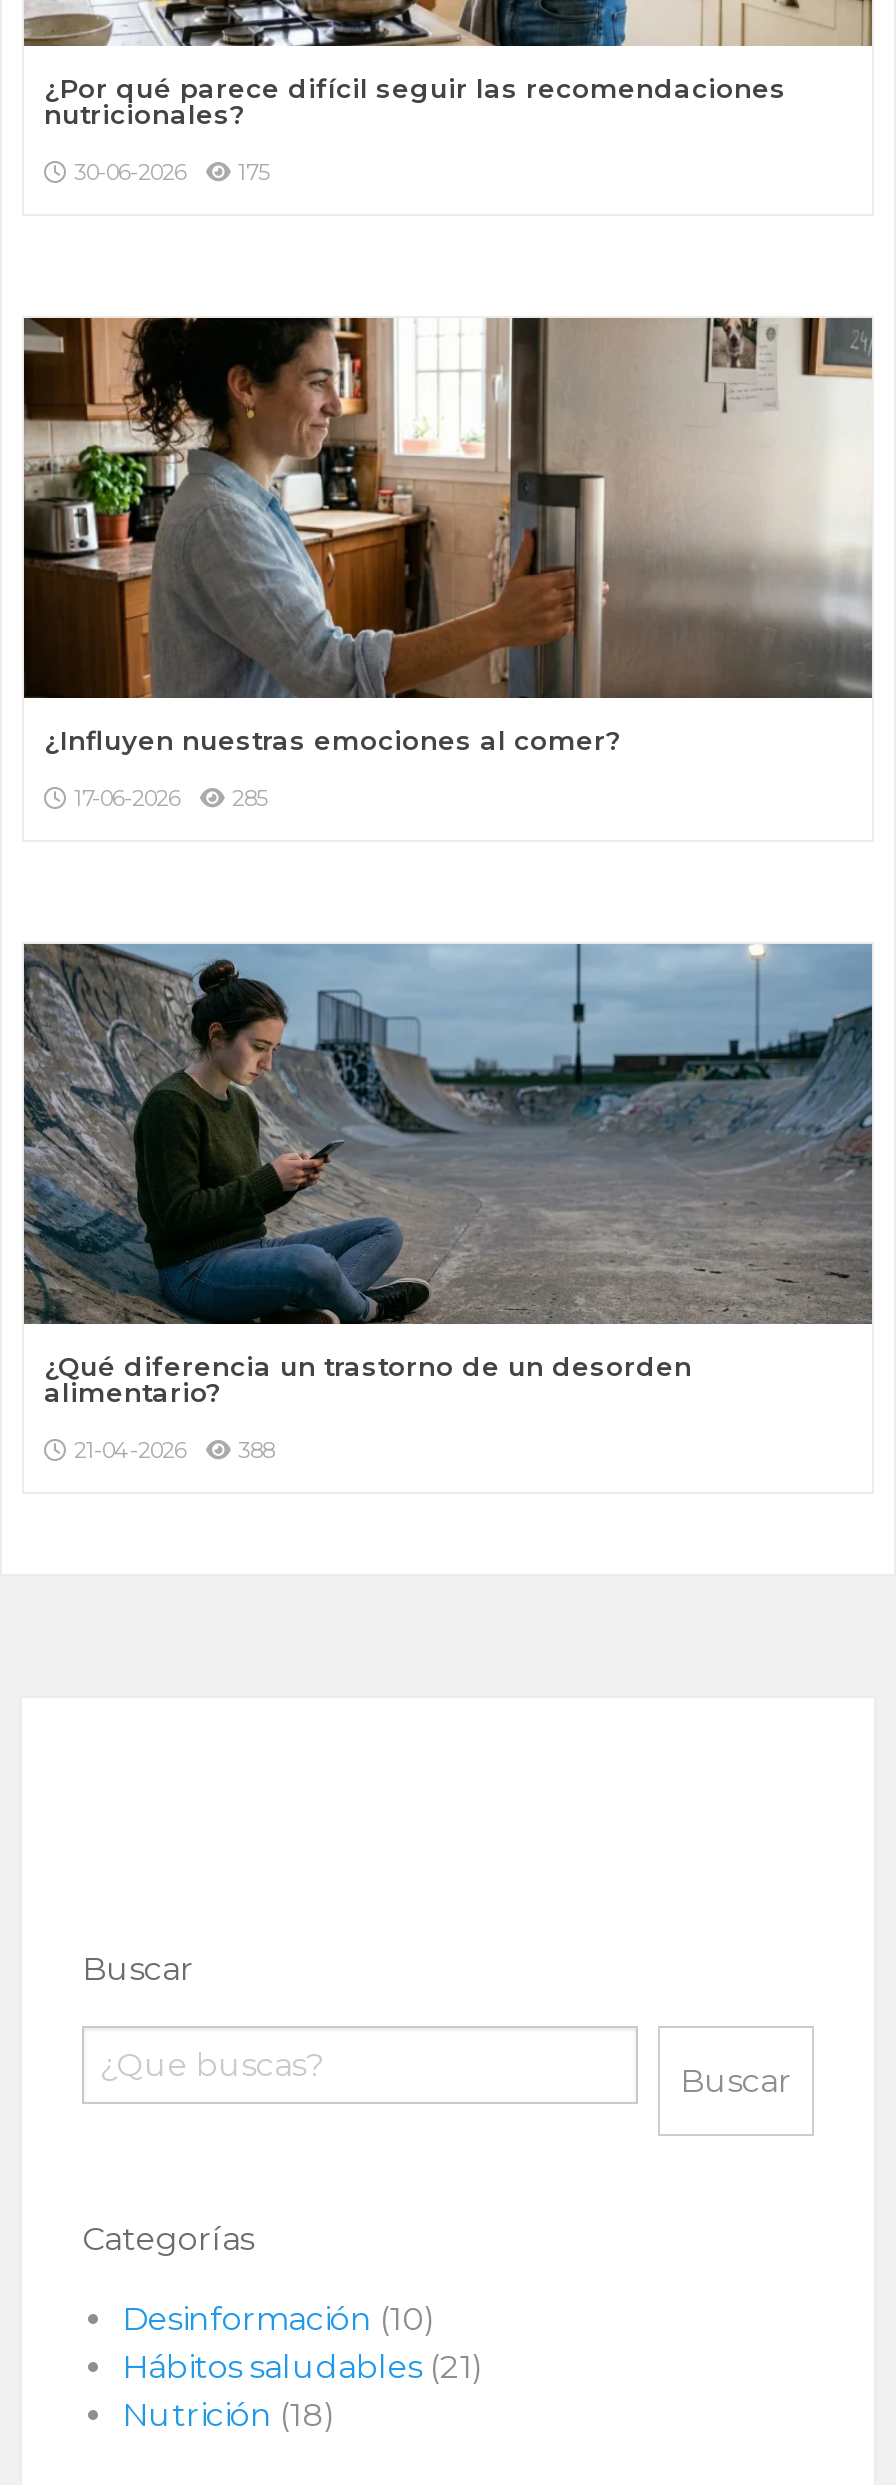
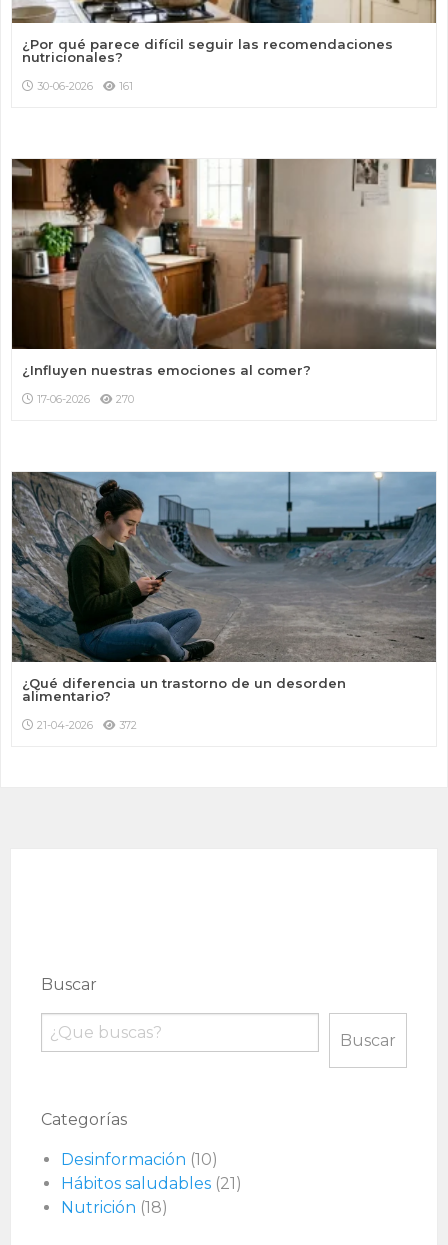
- 30-06-2026 175
+ 30-06-2026 161

- 17-06-2026 285
+ 17-06-2026 270

- 21-04-2026 388
+ 21-04-2026 372
